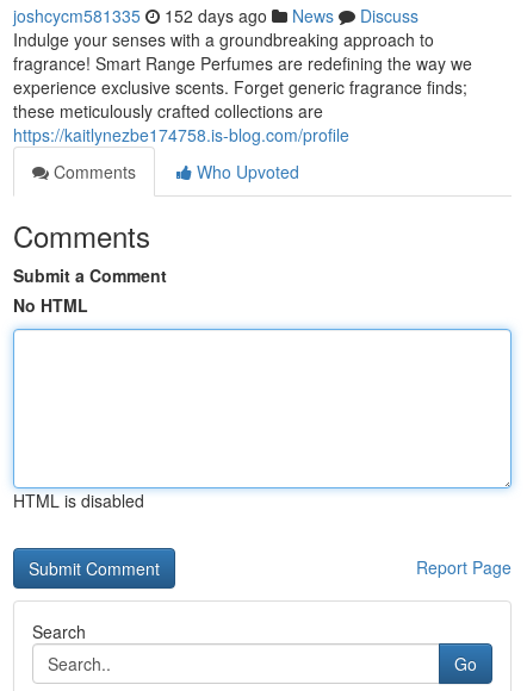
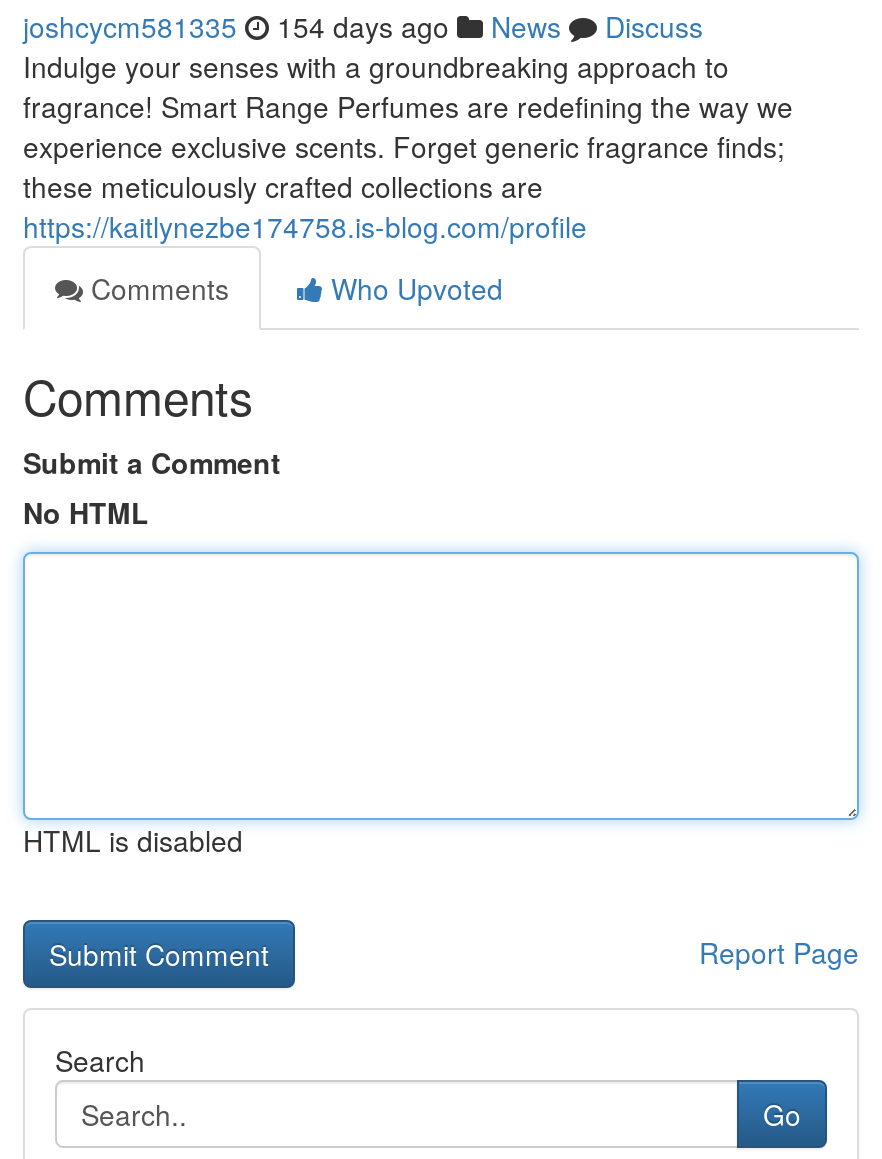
- joshcycm581335 152 days ago News Discuss
+ joshcycm581335 154 days ago News Discuss
